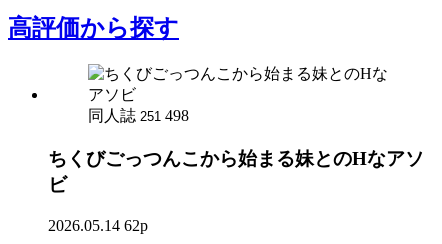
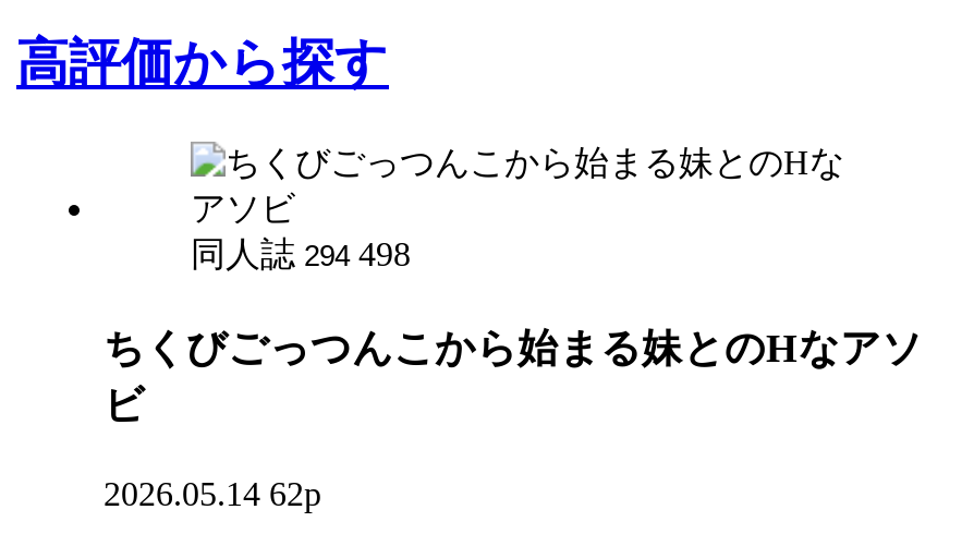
- 同人誌 251 498
+ 同人誌 294 498
